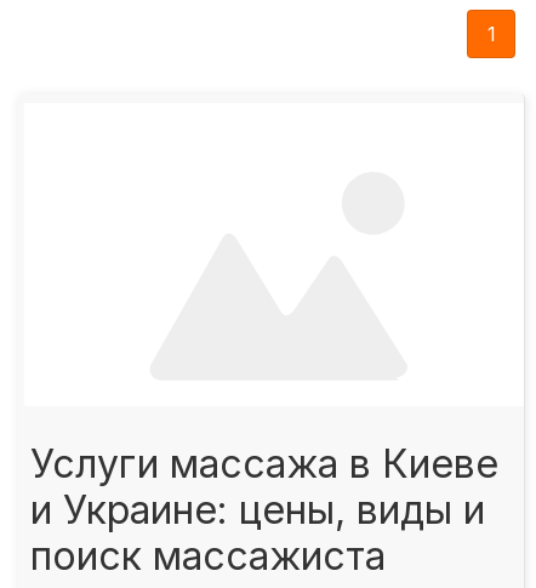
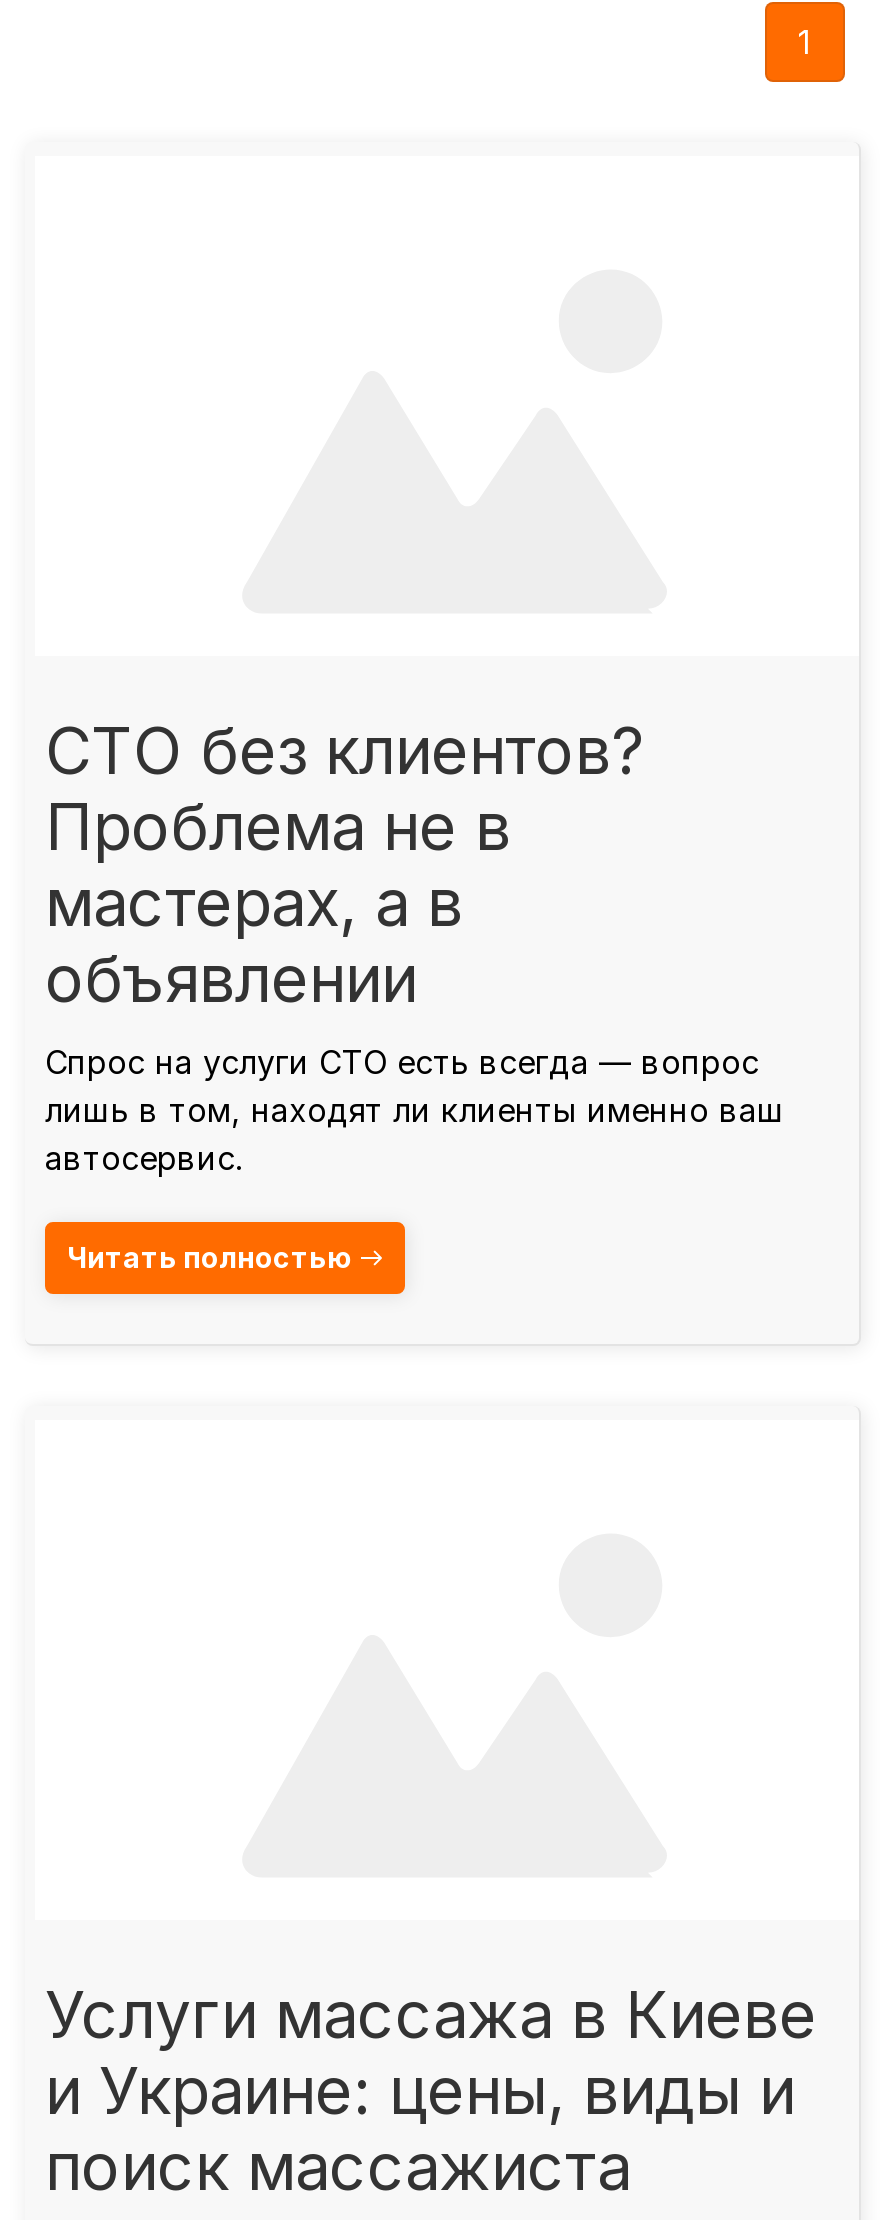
+ СТО без клиентов?
+ Проблема не в
+ мастерах, а в
+ объявлении
+ Спрос на услуги СТО есть всегда — вопрос
+ лишь в том, находят ли клиенты именно ваш
+ автосервис.
+ Читать полностью
